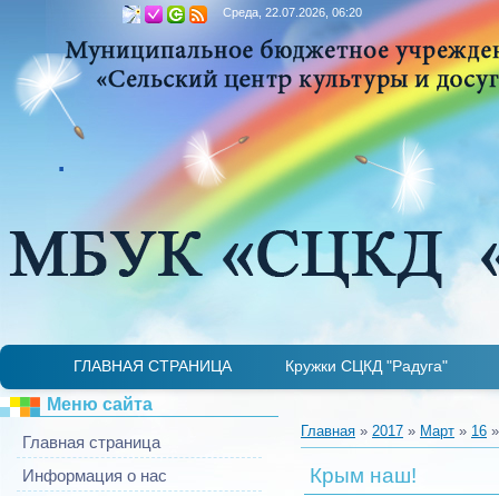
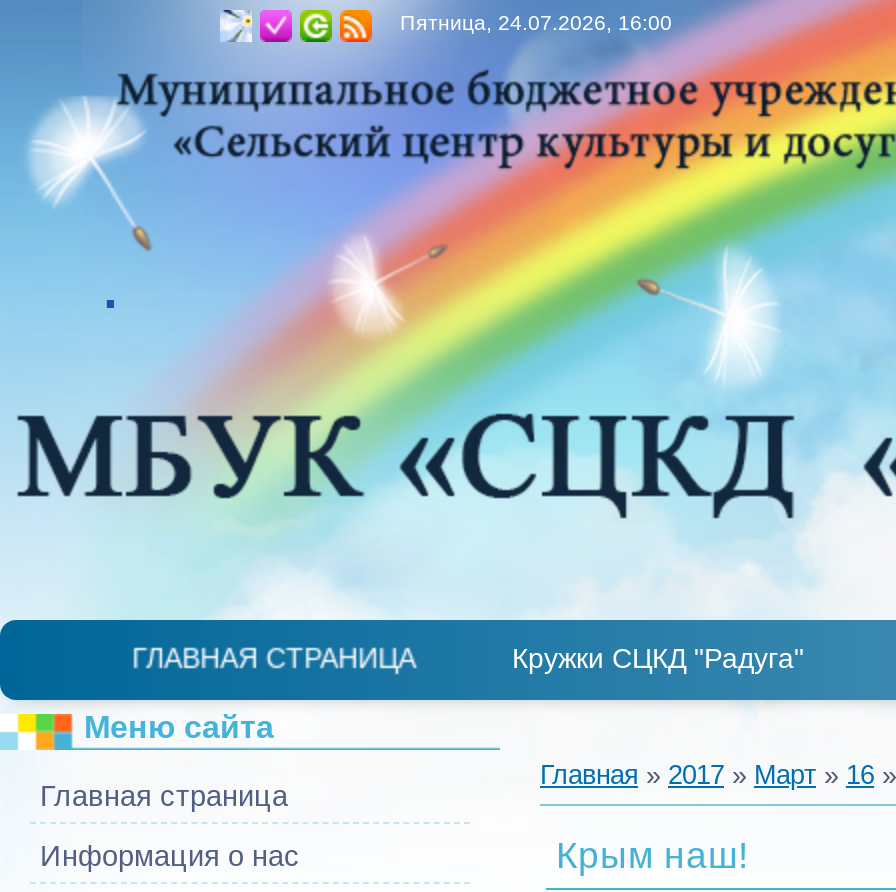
- Среда, 22.07.2026, 06:20
+ Пятница, 24.07.2026, 16:00
